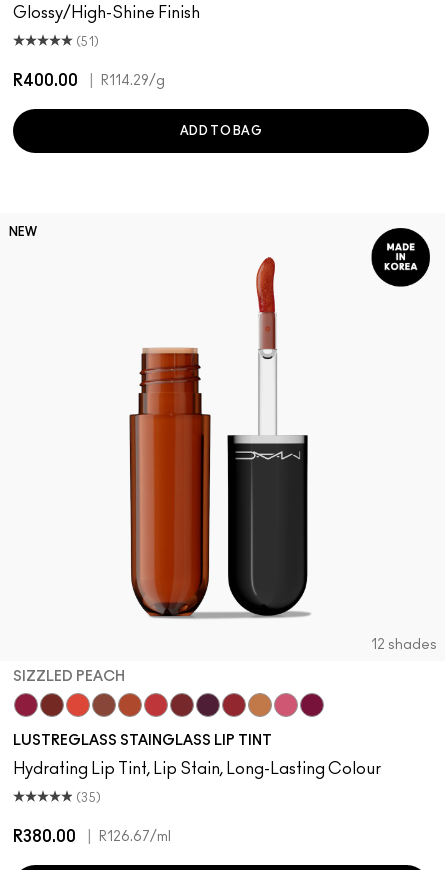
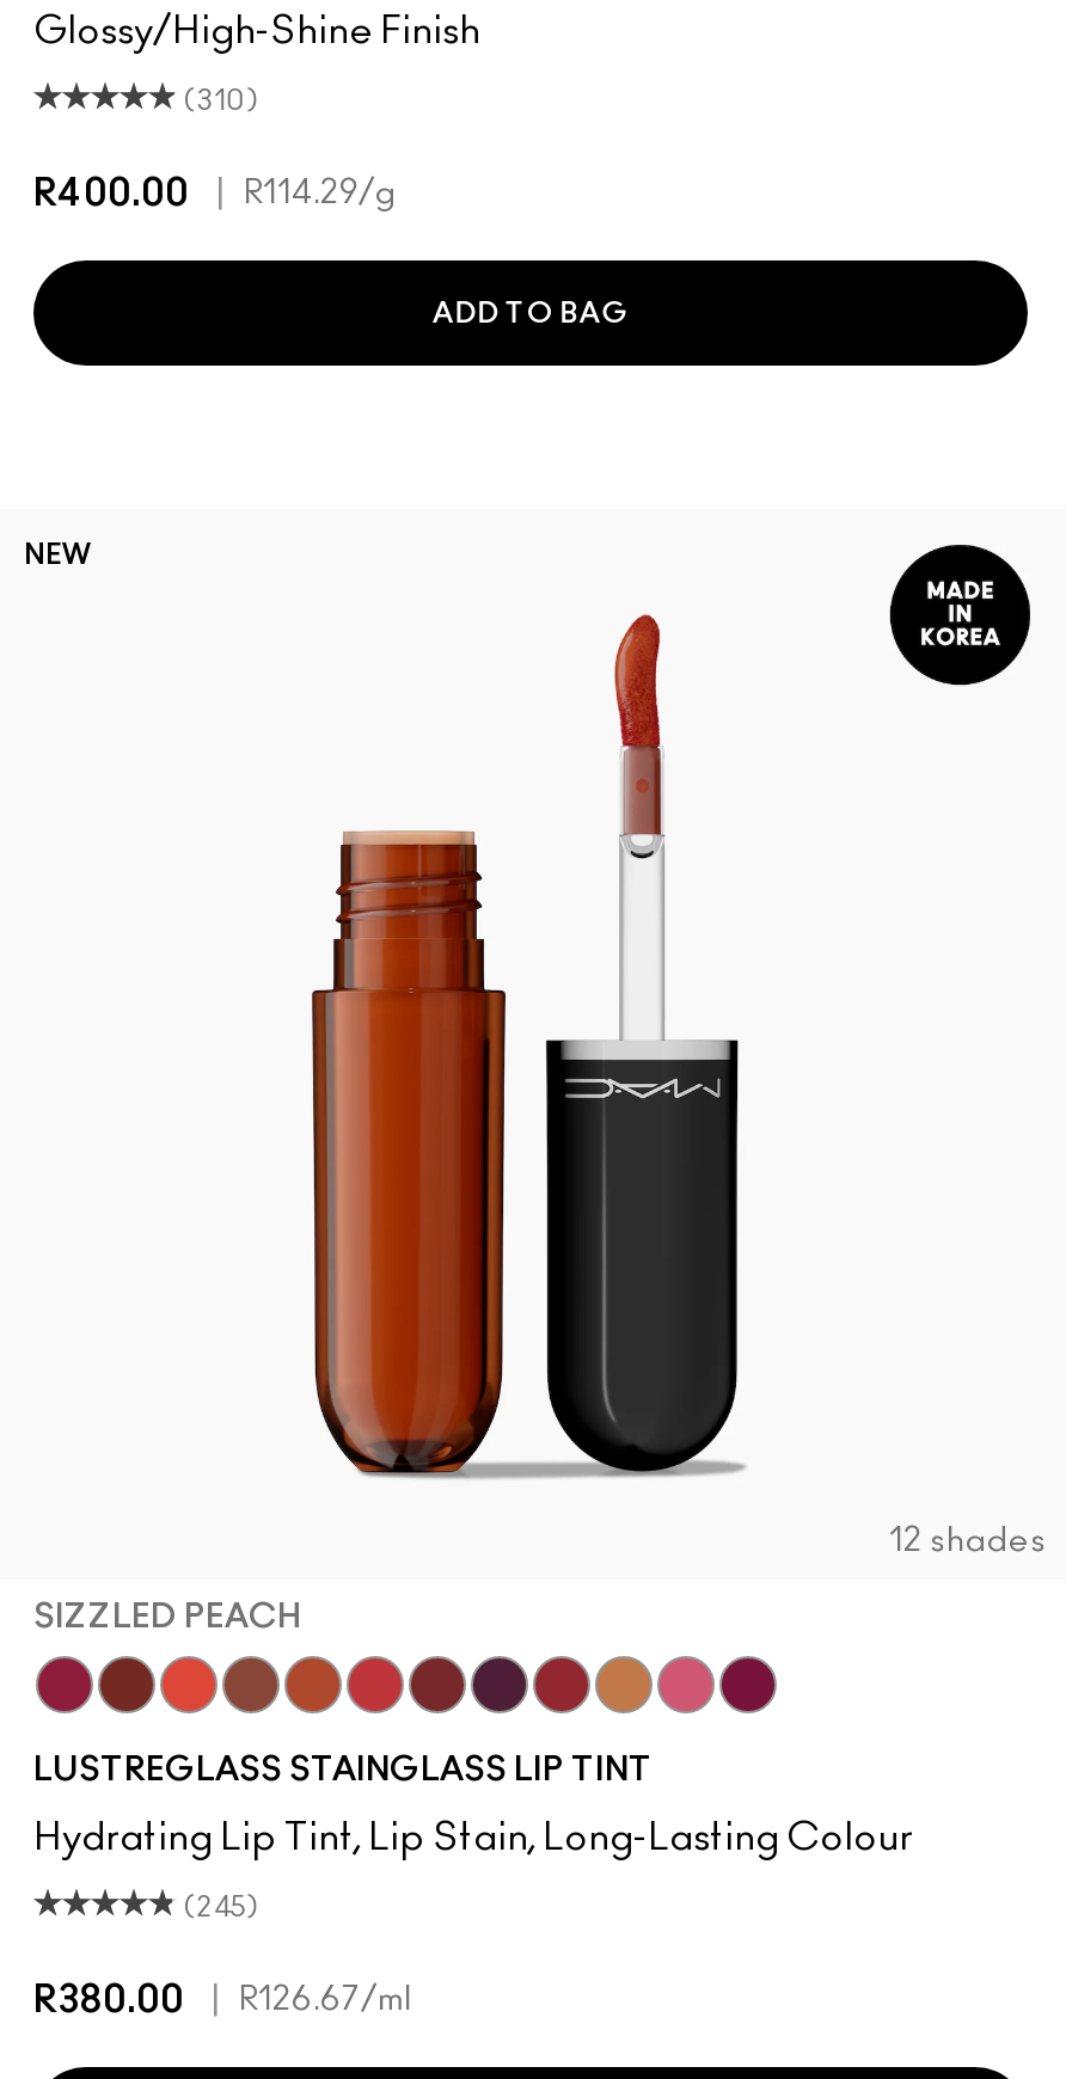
- (51)
+ (310)

- (35)
+ (245)
